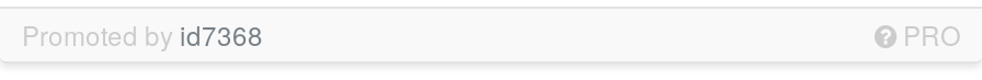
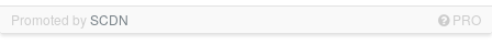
- Promoted by id7368
+ Promoted by SCDN
